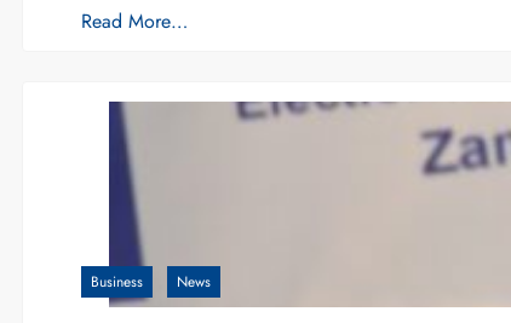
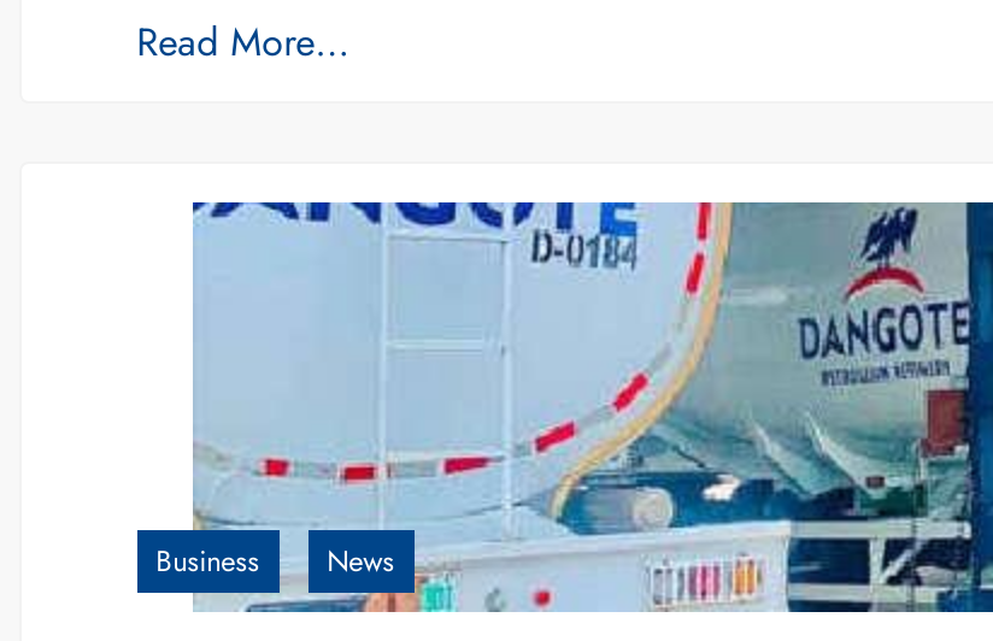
- [image]
+ [image]
